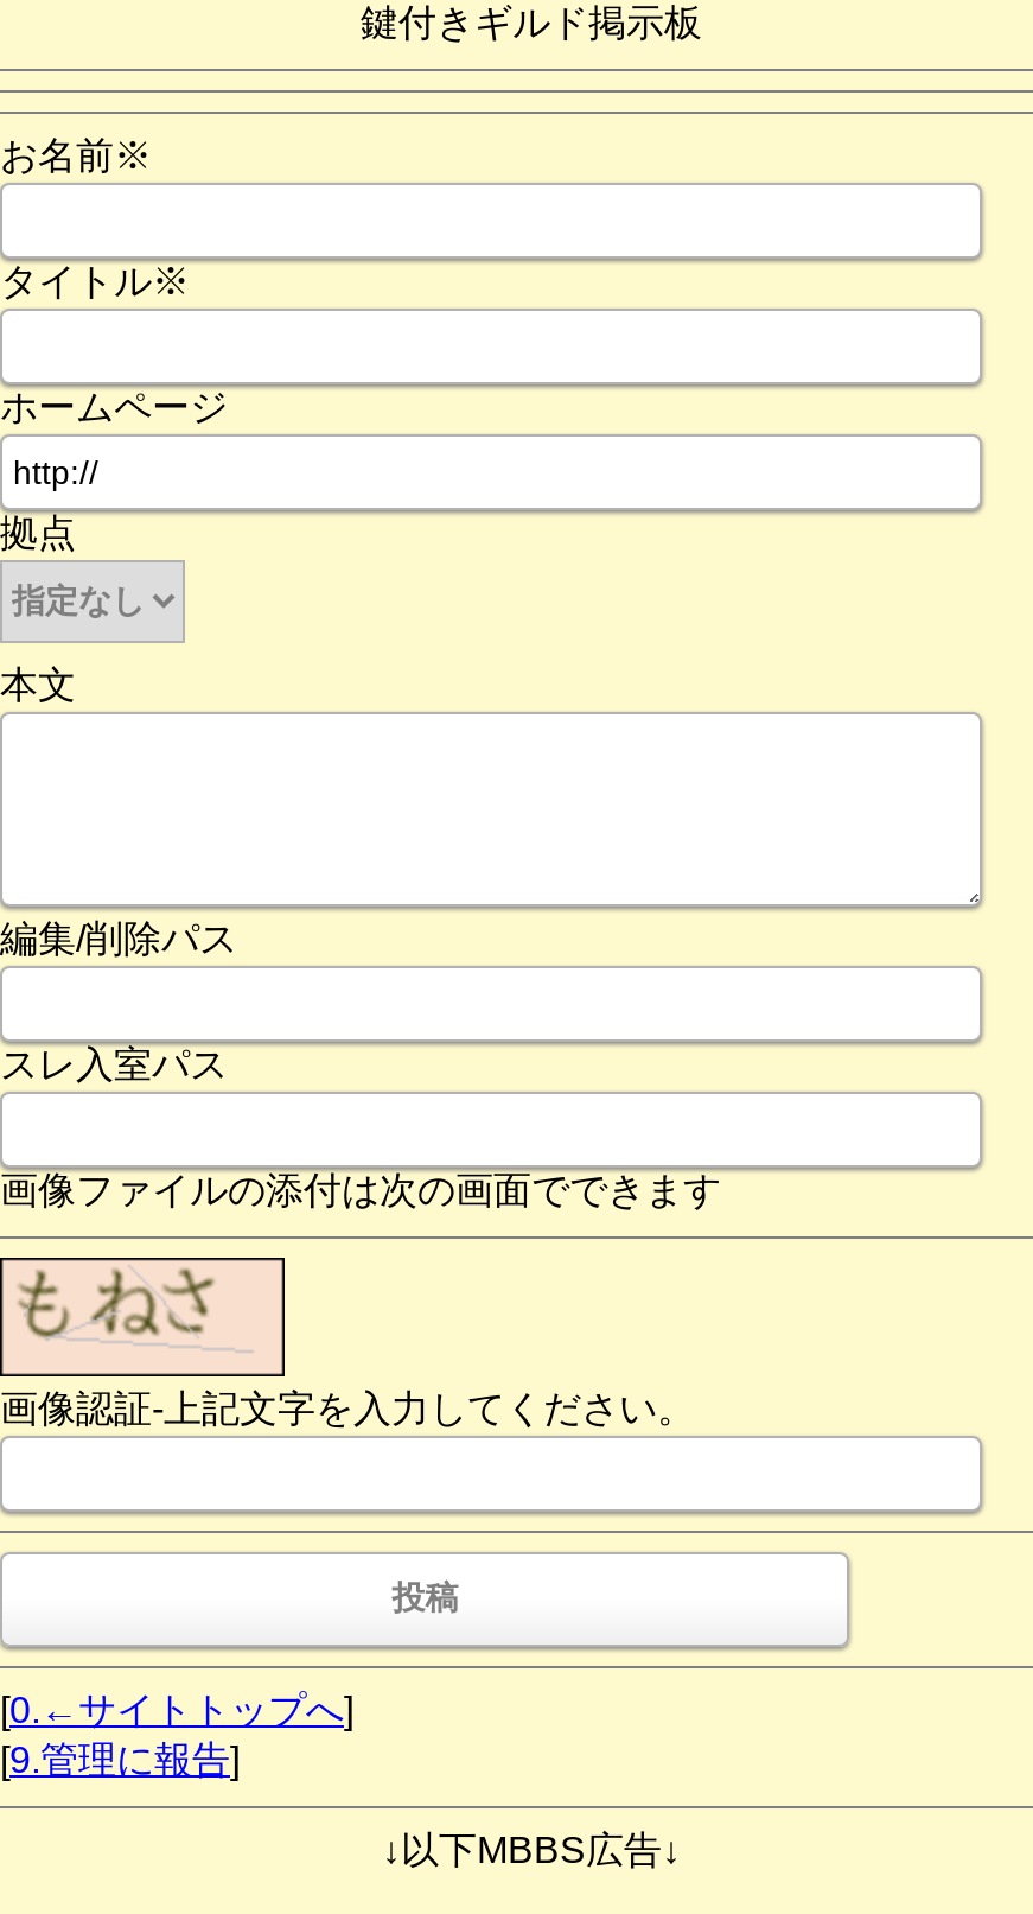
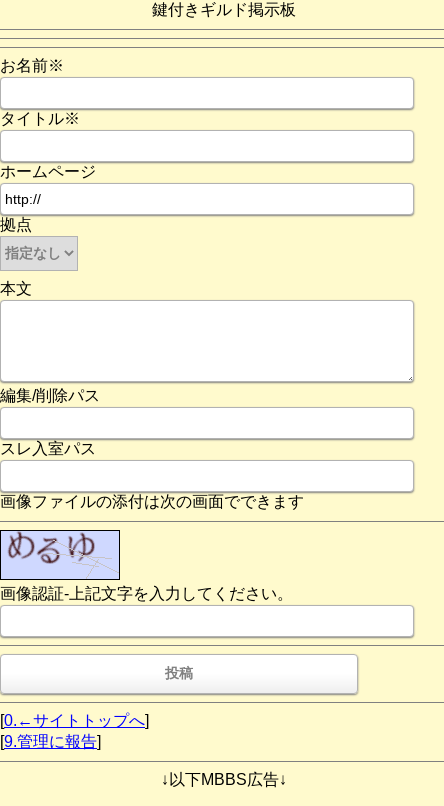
- [image]
+ [image]
